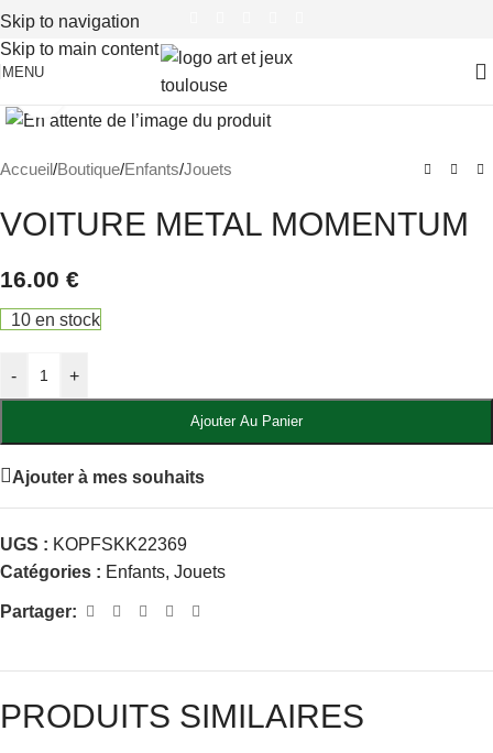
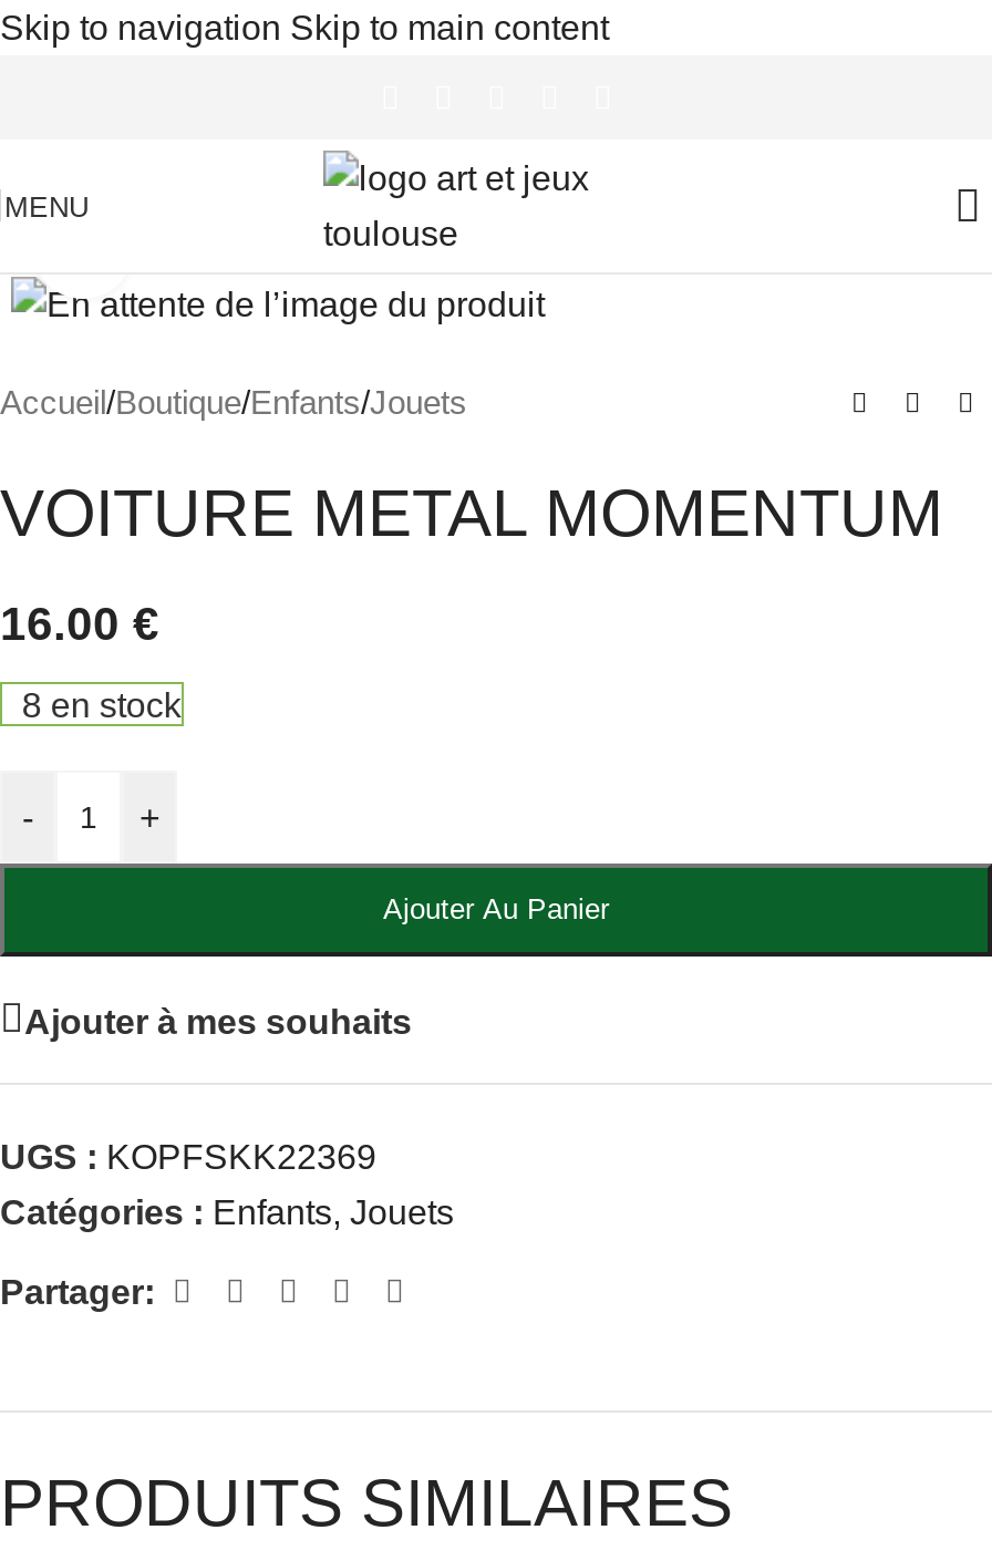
- 10 en stock
+ 8 en stock
